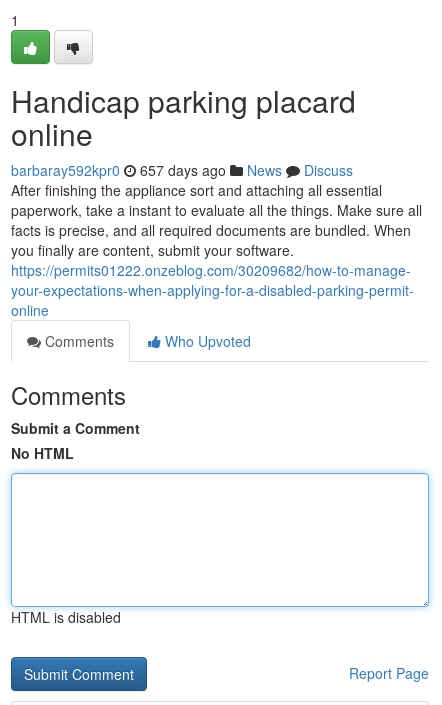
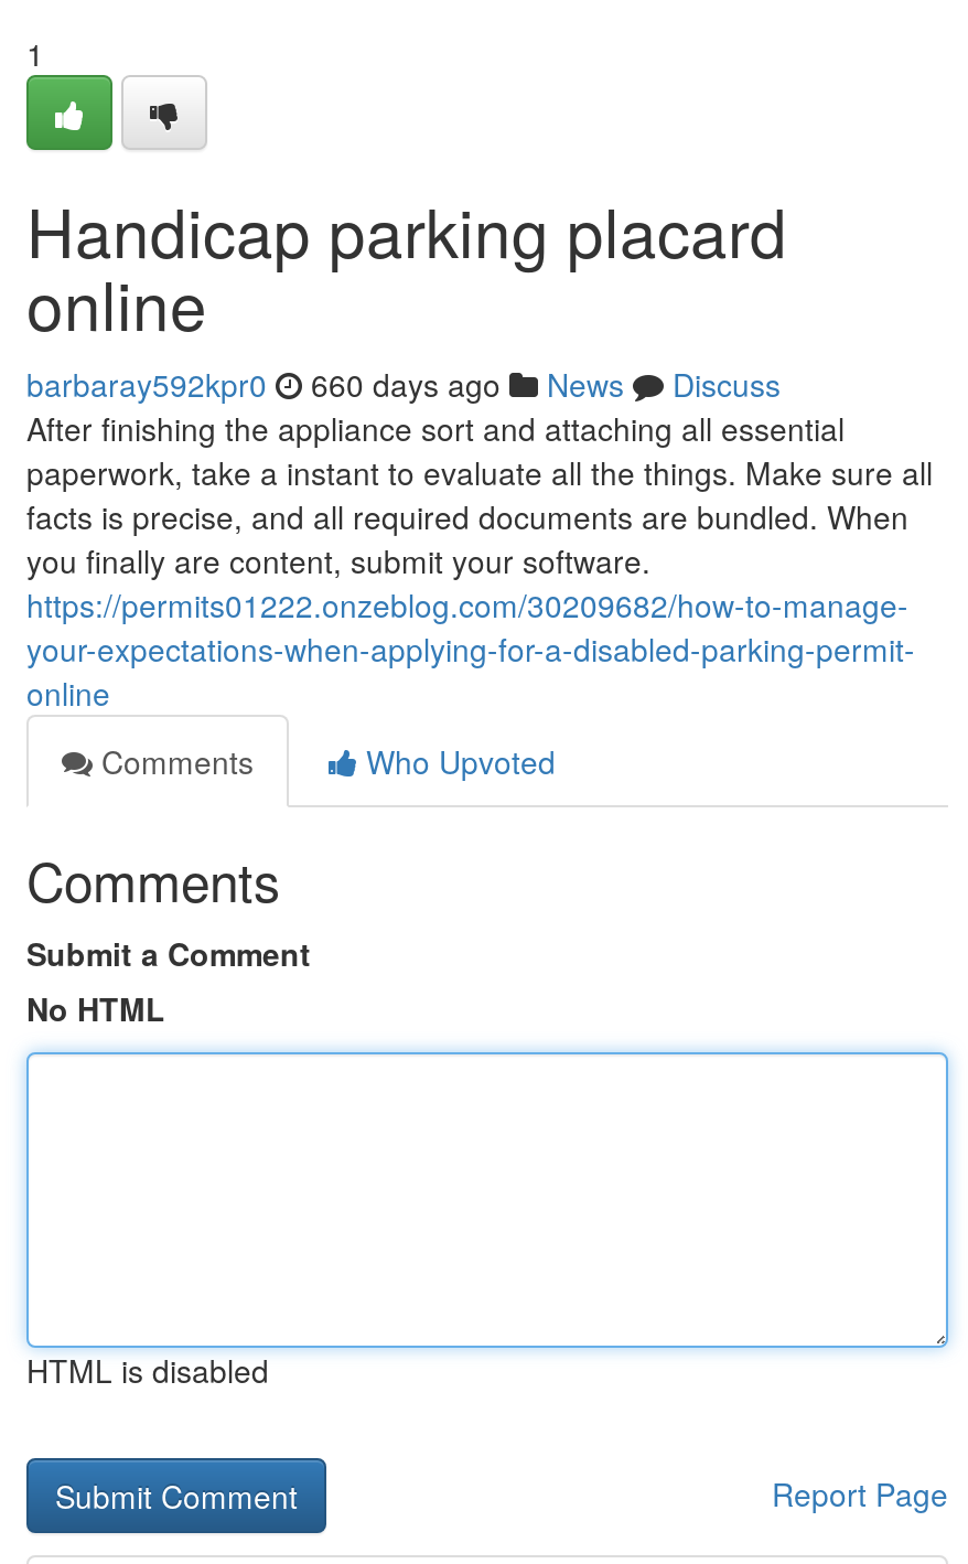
- barbaray592kpr0 657 days ago News Discuss
+ barbaray592kpr0 660 days ago News Discuss
